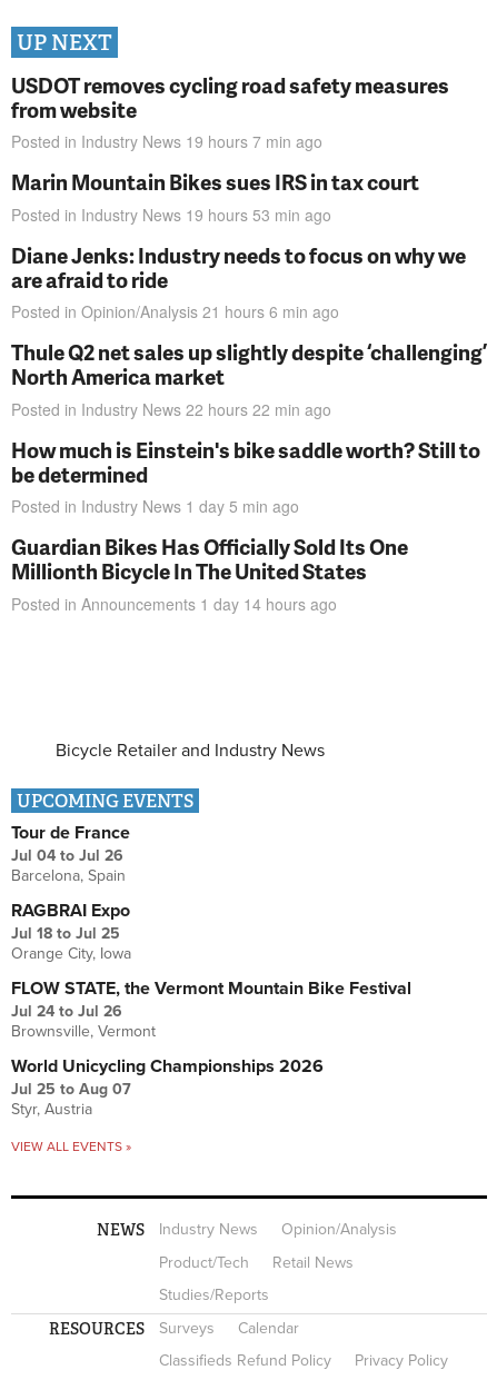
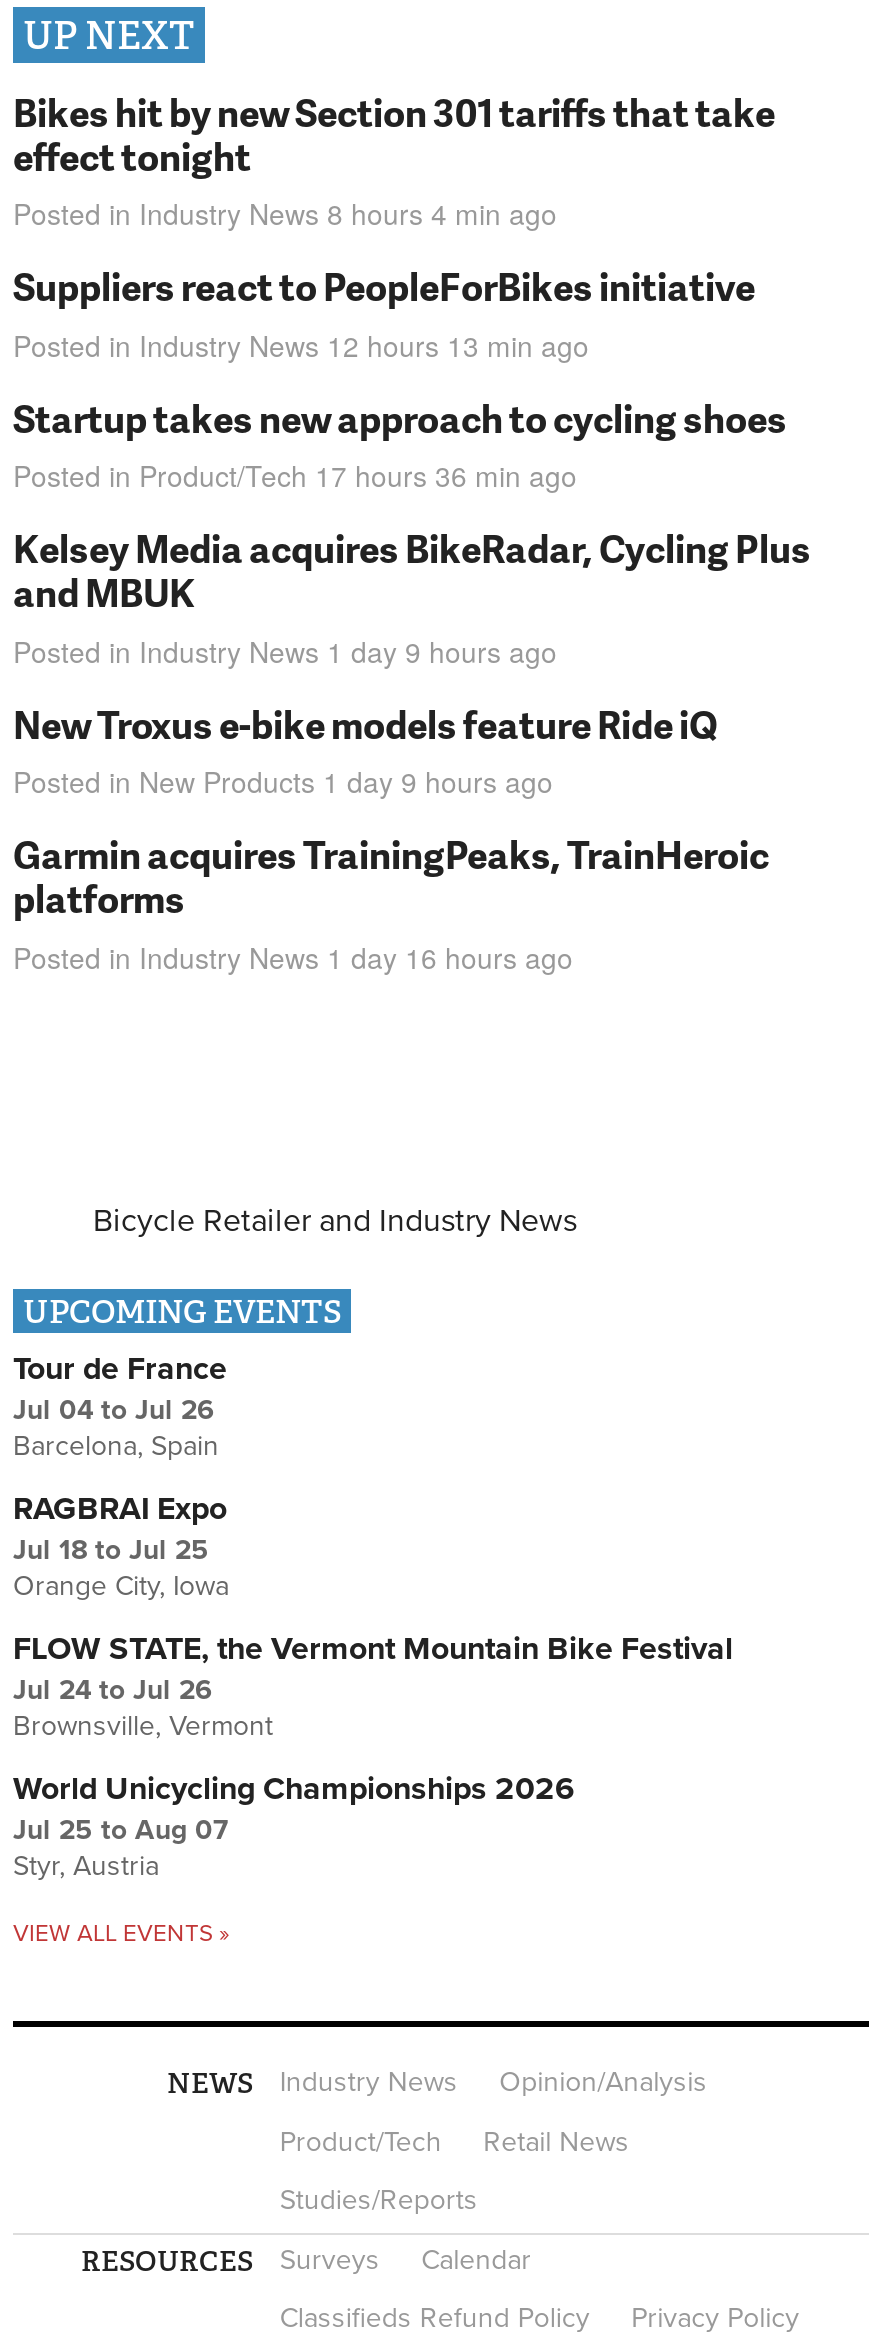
- USDOT removes cycling road safety measures
- from website
- Posted in Industry News 19 hours 7 min ago
+ Bikes hit by new Section 301 tariffs that take
+ effect tonight
+ Posted in Industry News 8 hours 4 min ago

- Marin Mountain Bikes sues IRS in tax court
- Posted in Industry News 19 hours 53 min ago
+ Suppliers react to PeopleForBikes initiative
+ Posted in Industry News 12 hours 13 min ago

- Diane Jenks: Industry needs to focus on why we
- are afraid to ride
- Posted in Opinion/Analysis 21 hours 6 min ago
+ Startup takes new approach to cycling shoes
+ Posted in Product/Tech 17 hours 36 min ago

- Thule Q2 net sales up slightly despite ‘challenging’
- North America market
- Posted in Industry News 22 hours 22 min ago
+ Kelsey Media acquires BikeRadar, Cycling Plus
+ and MBUK
+ Posted in Industry News 1 day 9 hours ago

- How much is Einstein's bike saddle worth? Still to
- be determined
- Posted in Industry News 1 day 5 min ago
+ New Troxus e-bike models feature Ride iQ
+ Posted in New Products 1 day 9 hours ago

- Guardian Bikes Has Officially Sold Its One
- Millionth Bicycle In The United States
- Posted in Announcements 1 day 14 hours ago
+ Garmin acquires TrainingPeaks, TrainHeroic
+ platforms
+ Posted in Industry News 1 day 16 hours ago
